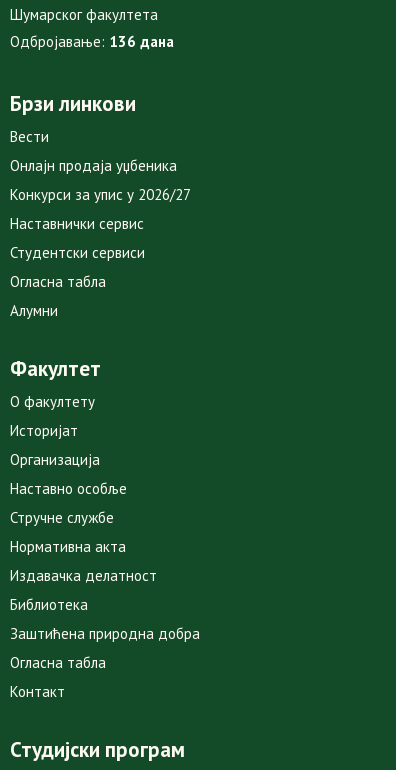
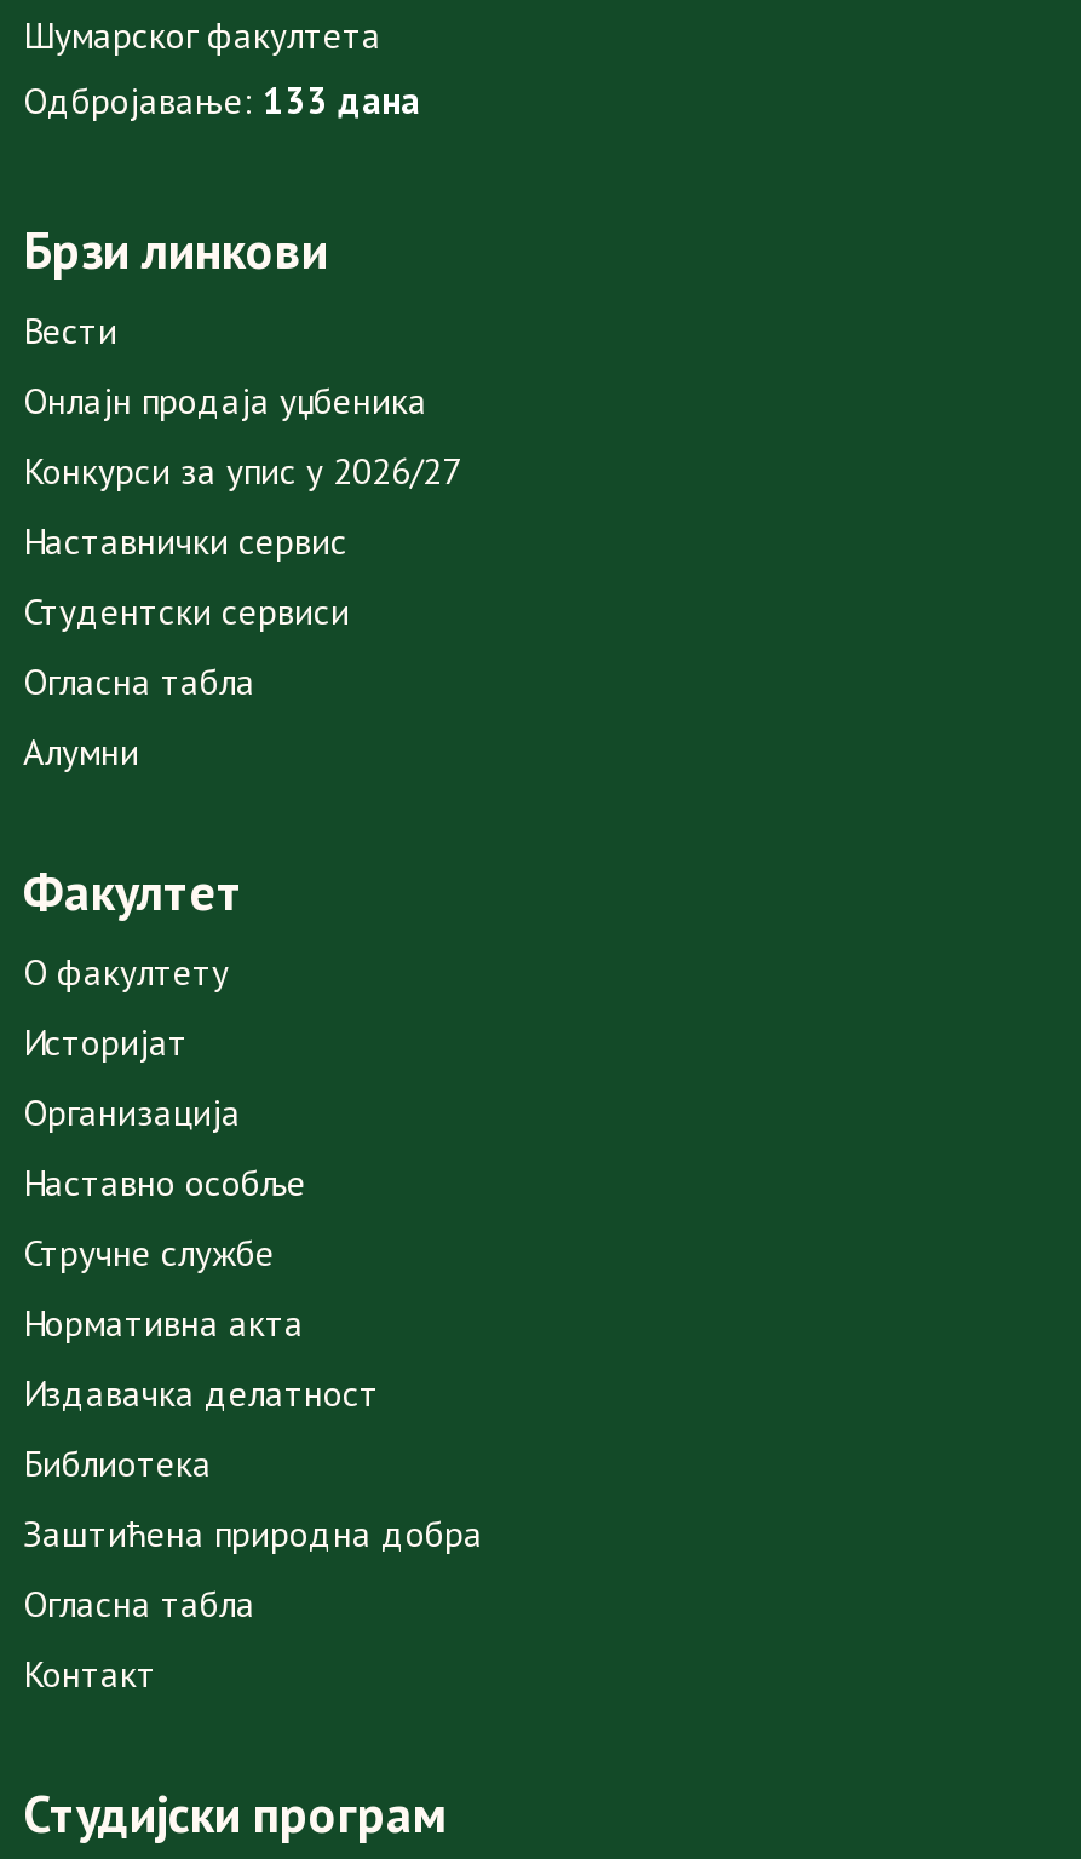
- Одбројавање: 136 дана
+ Одбројавање: 133 дана
